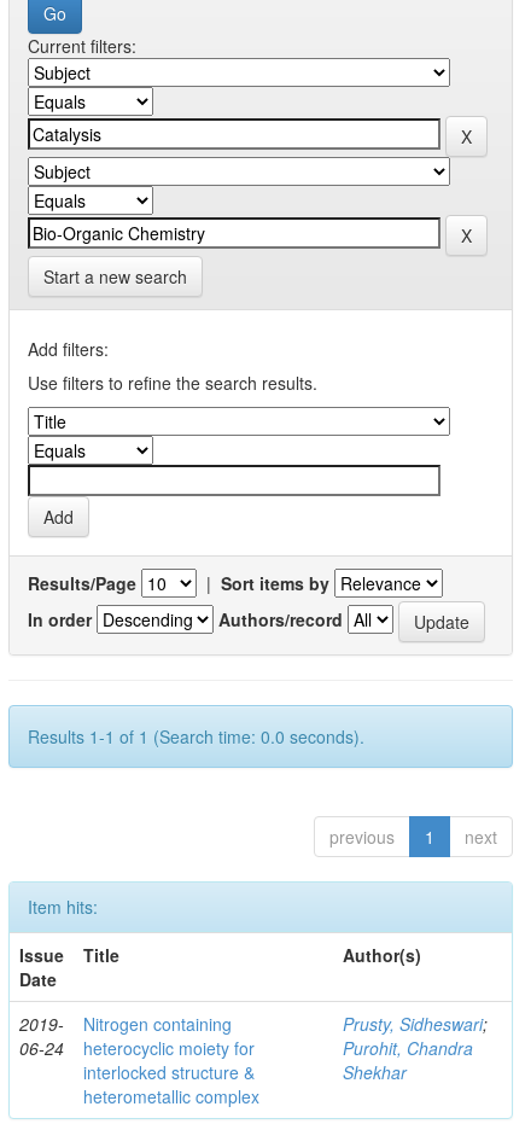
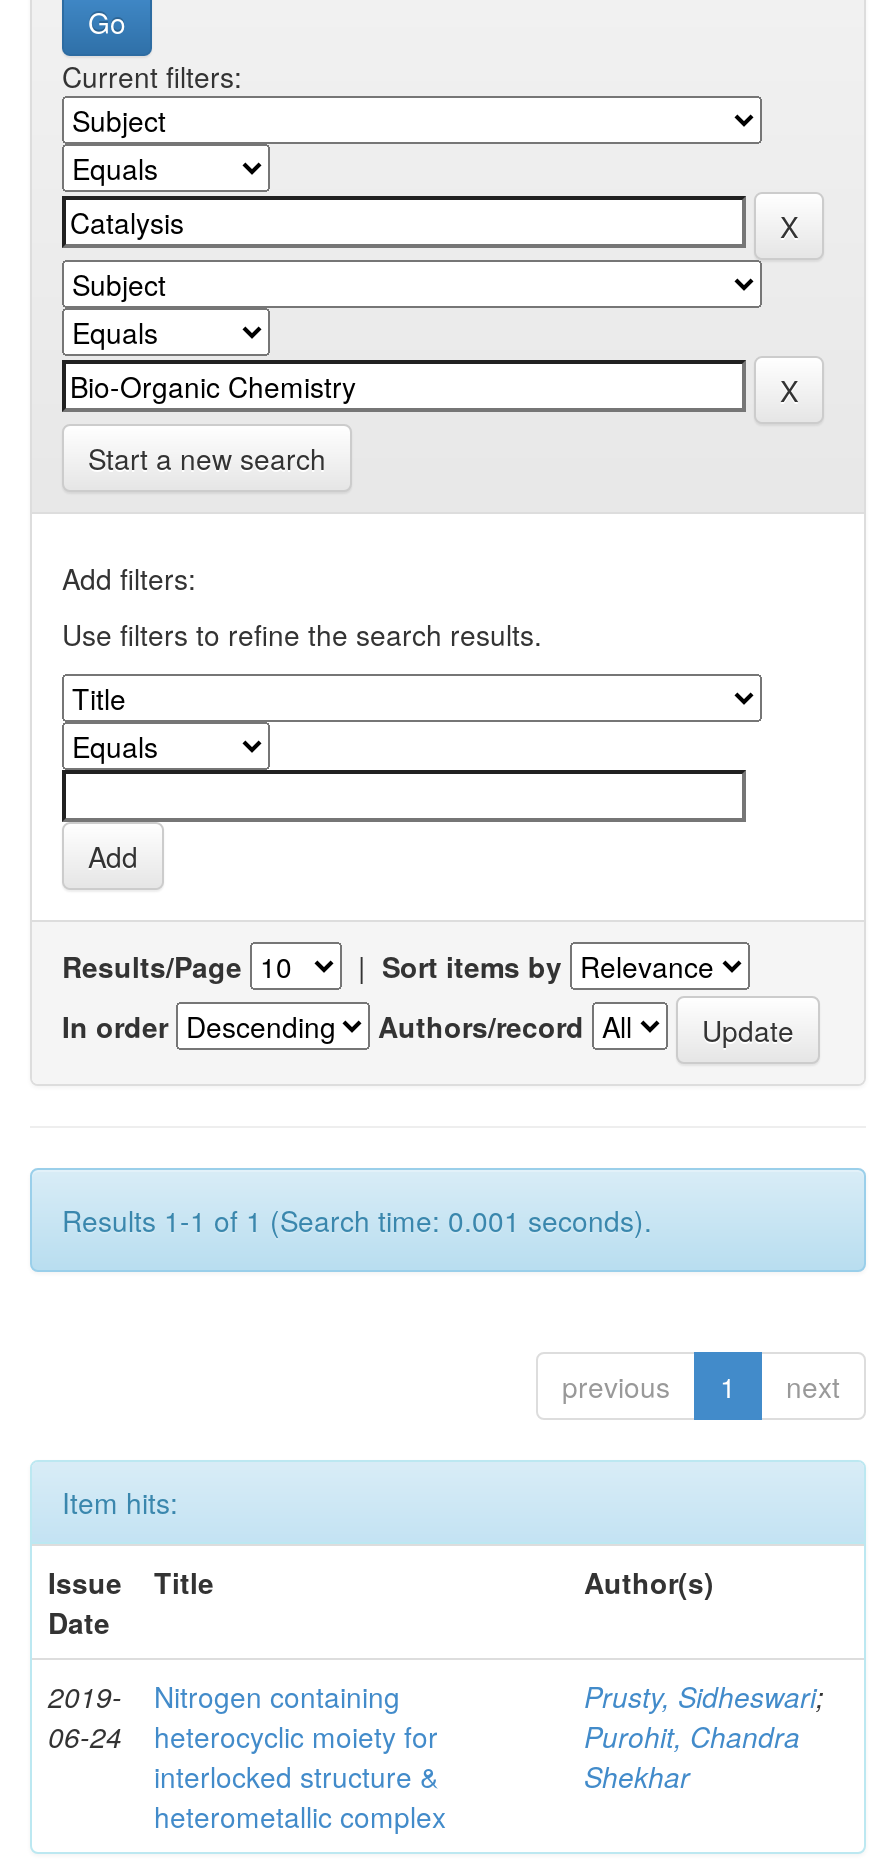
- Results 1-1 of 1 (Search time: 0.0 seconds).
+ Results 1-1 of 1 (Search time: 0.001 seconds).
